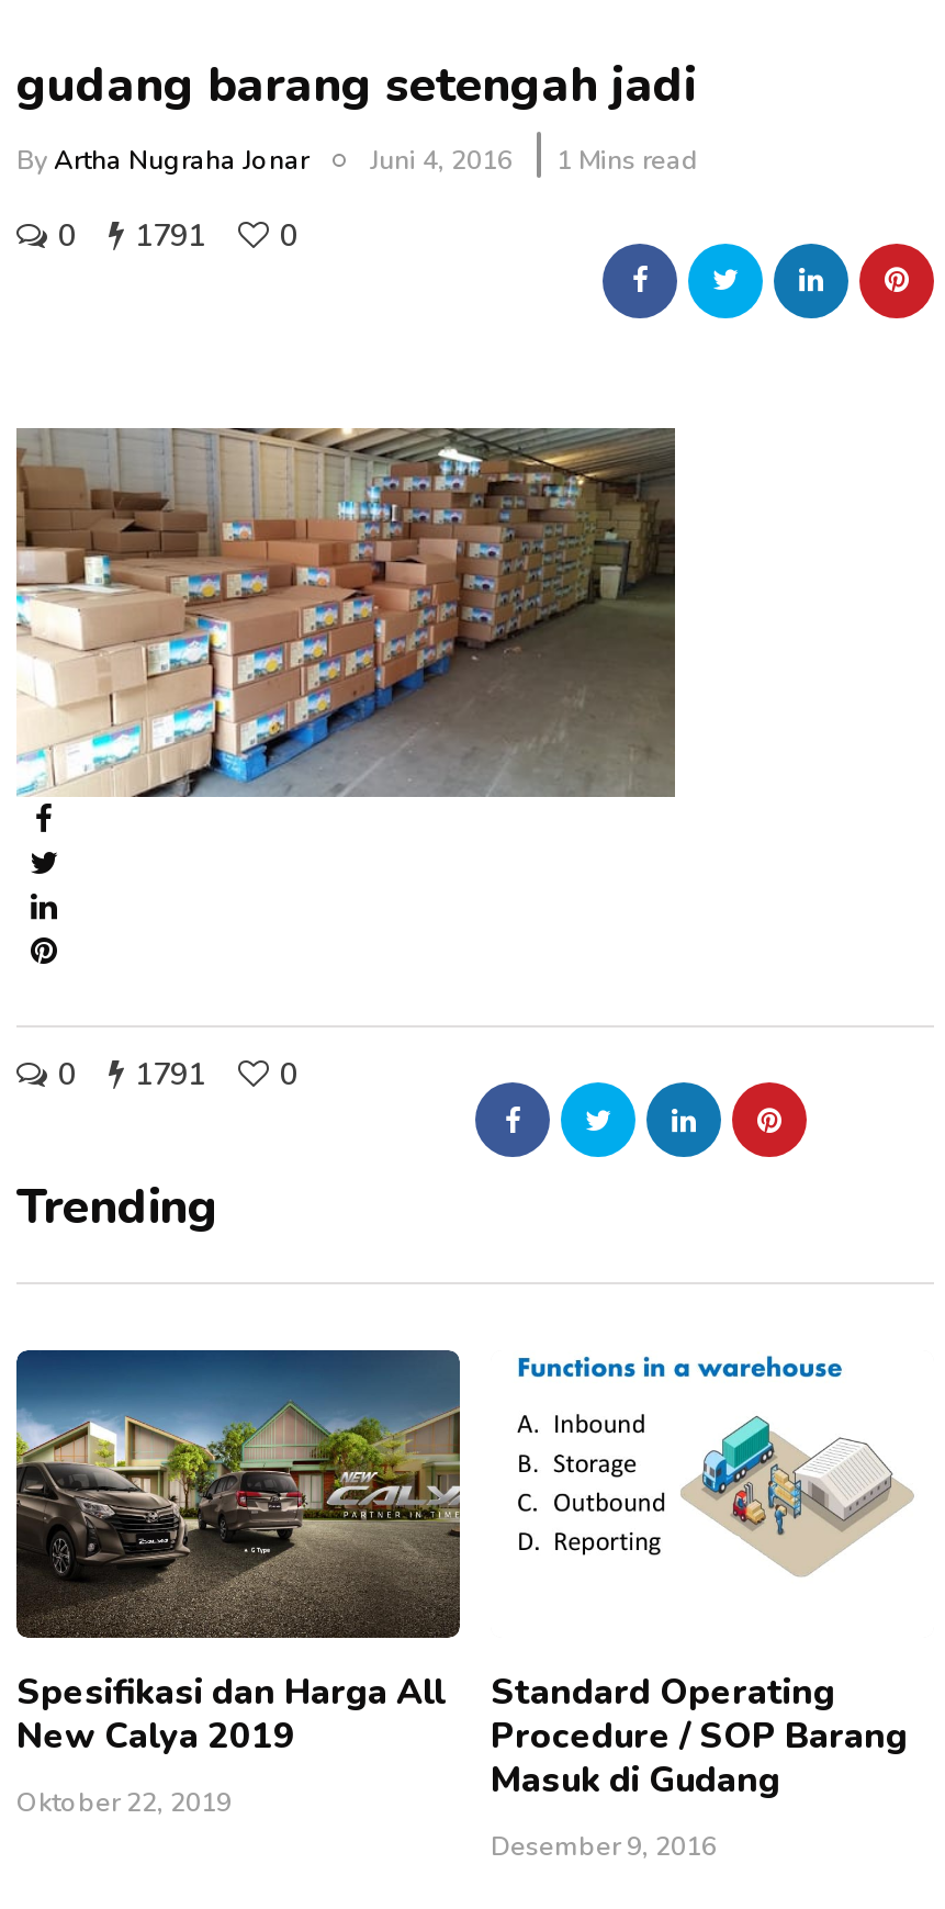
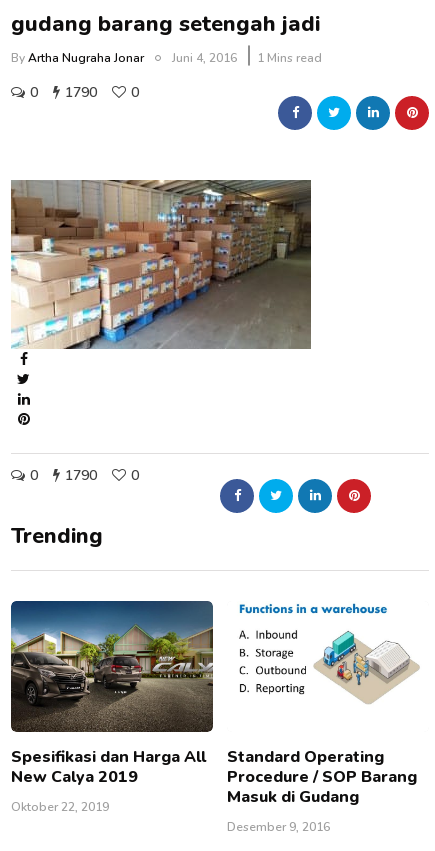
- 0 1791 0
+ 0 1790 0

- 0 1791 0
+ 0 1790 0
